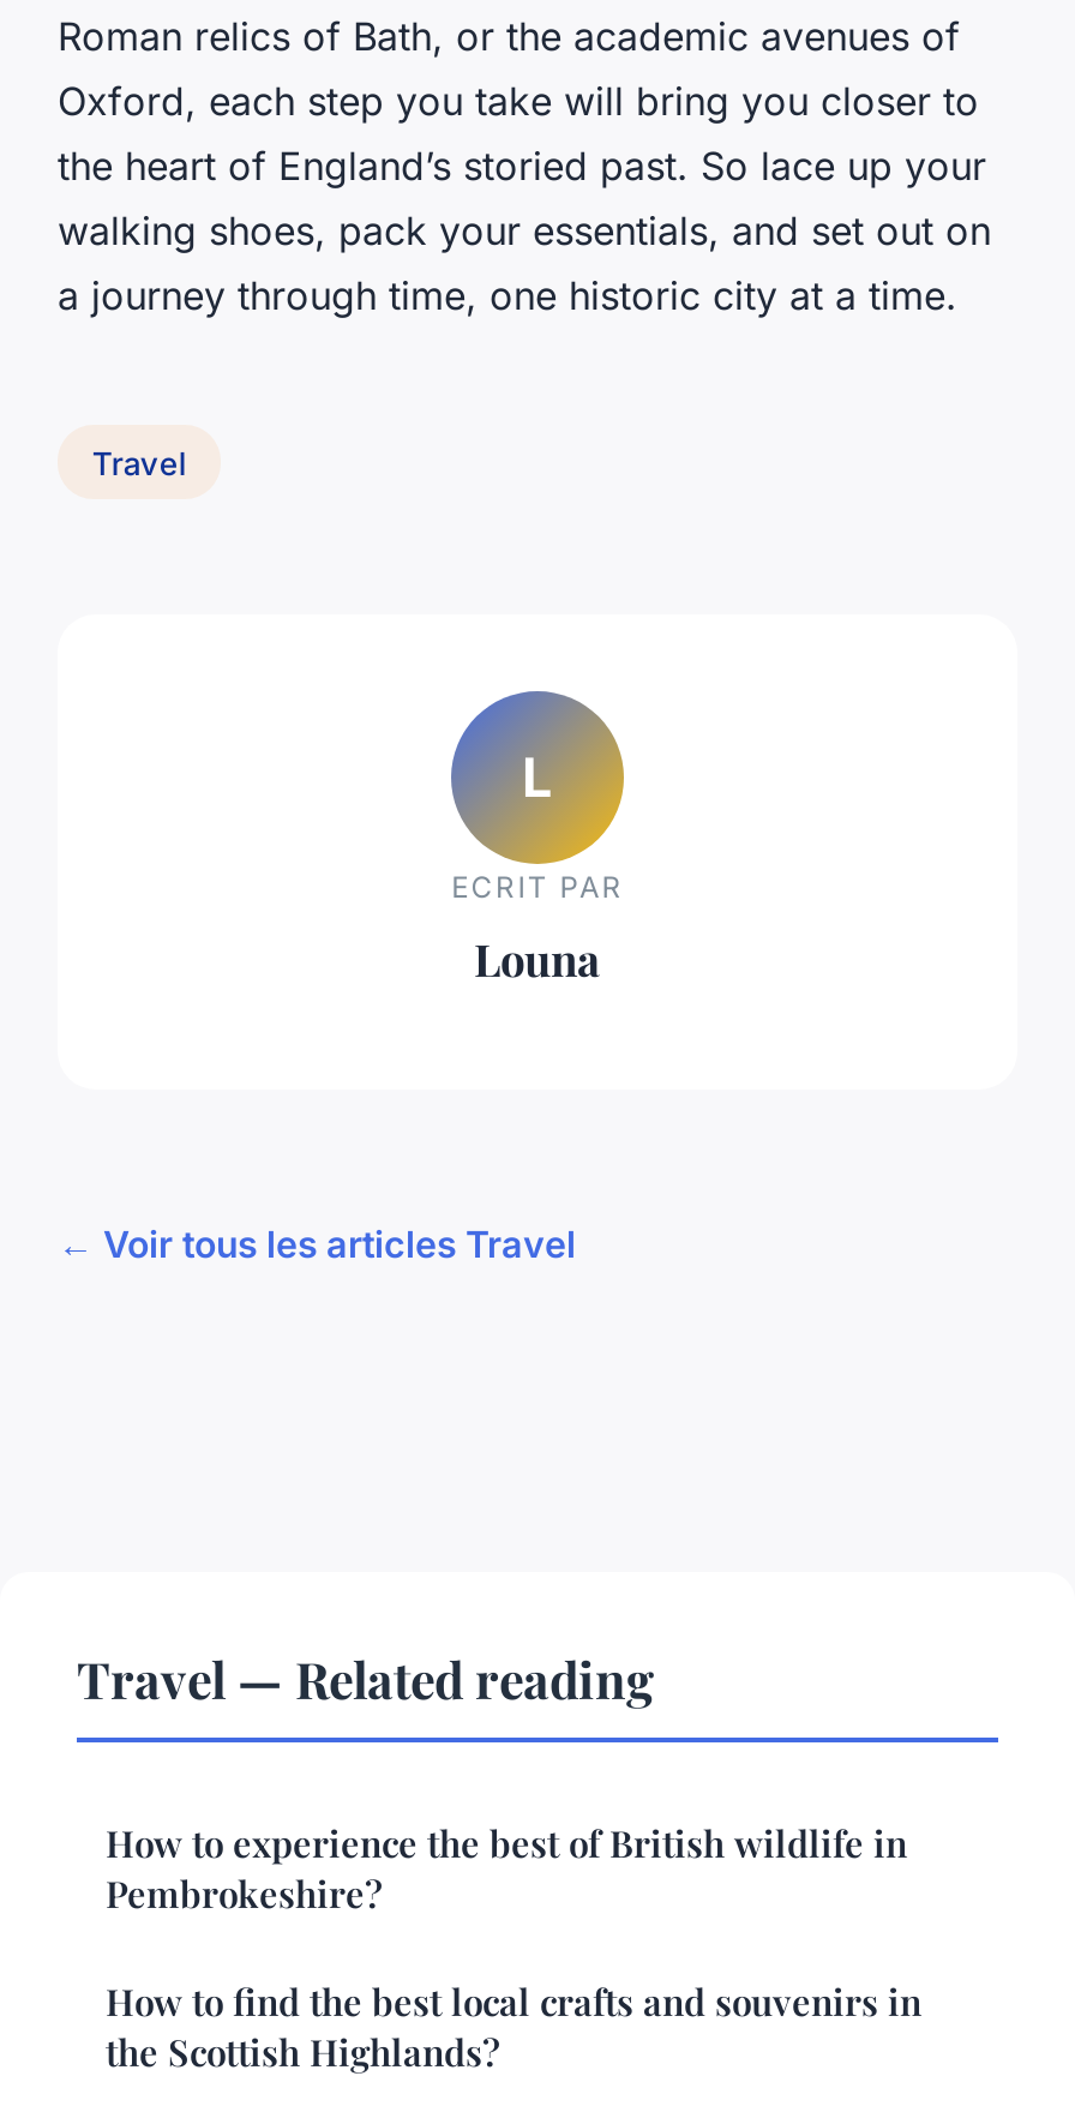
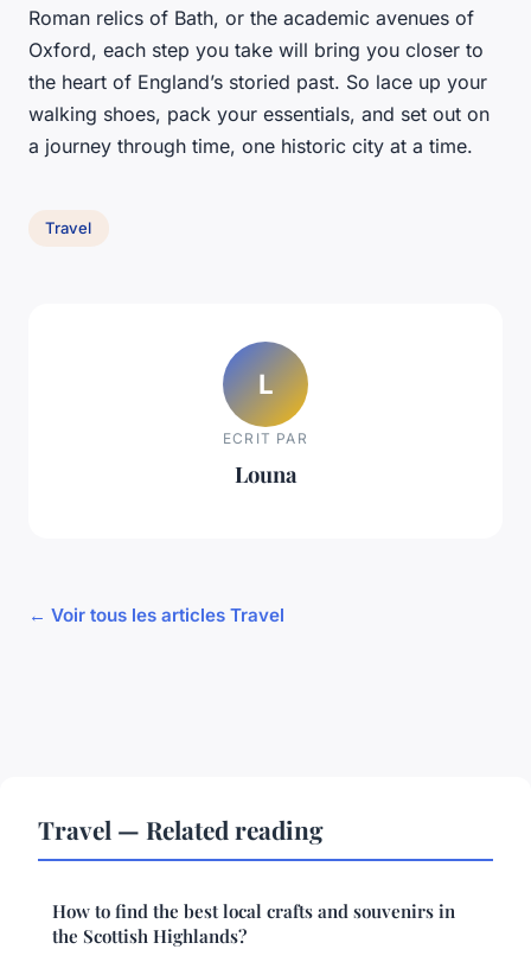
- How to experience the best of British wildlife in
- Pembrokeshire?
